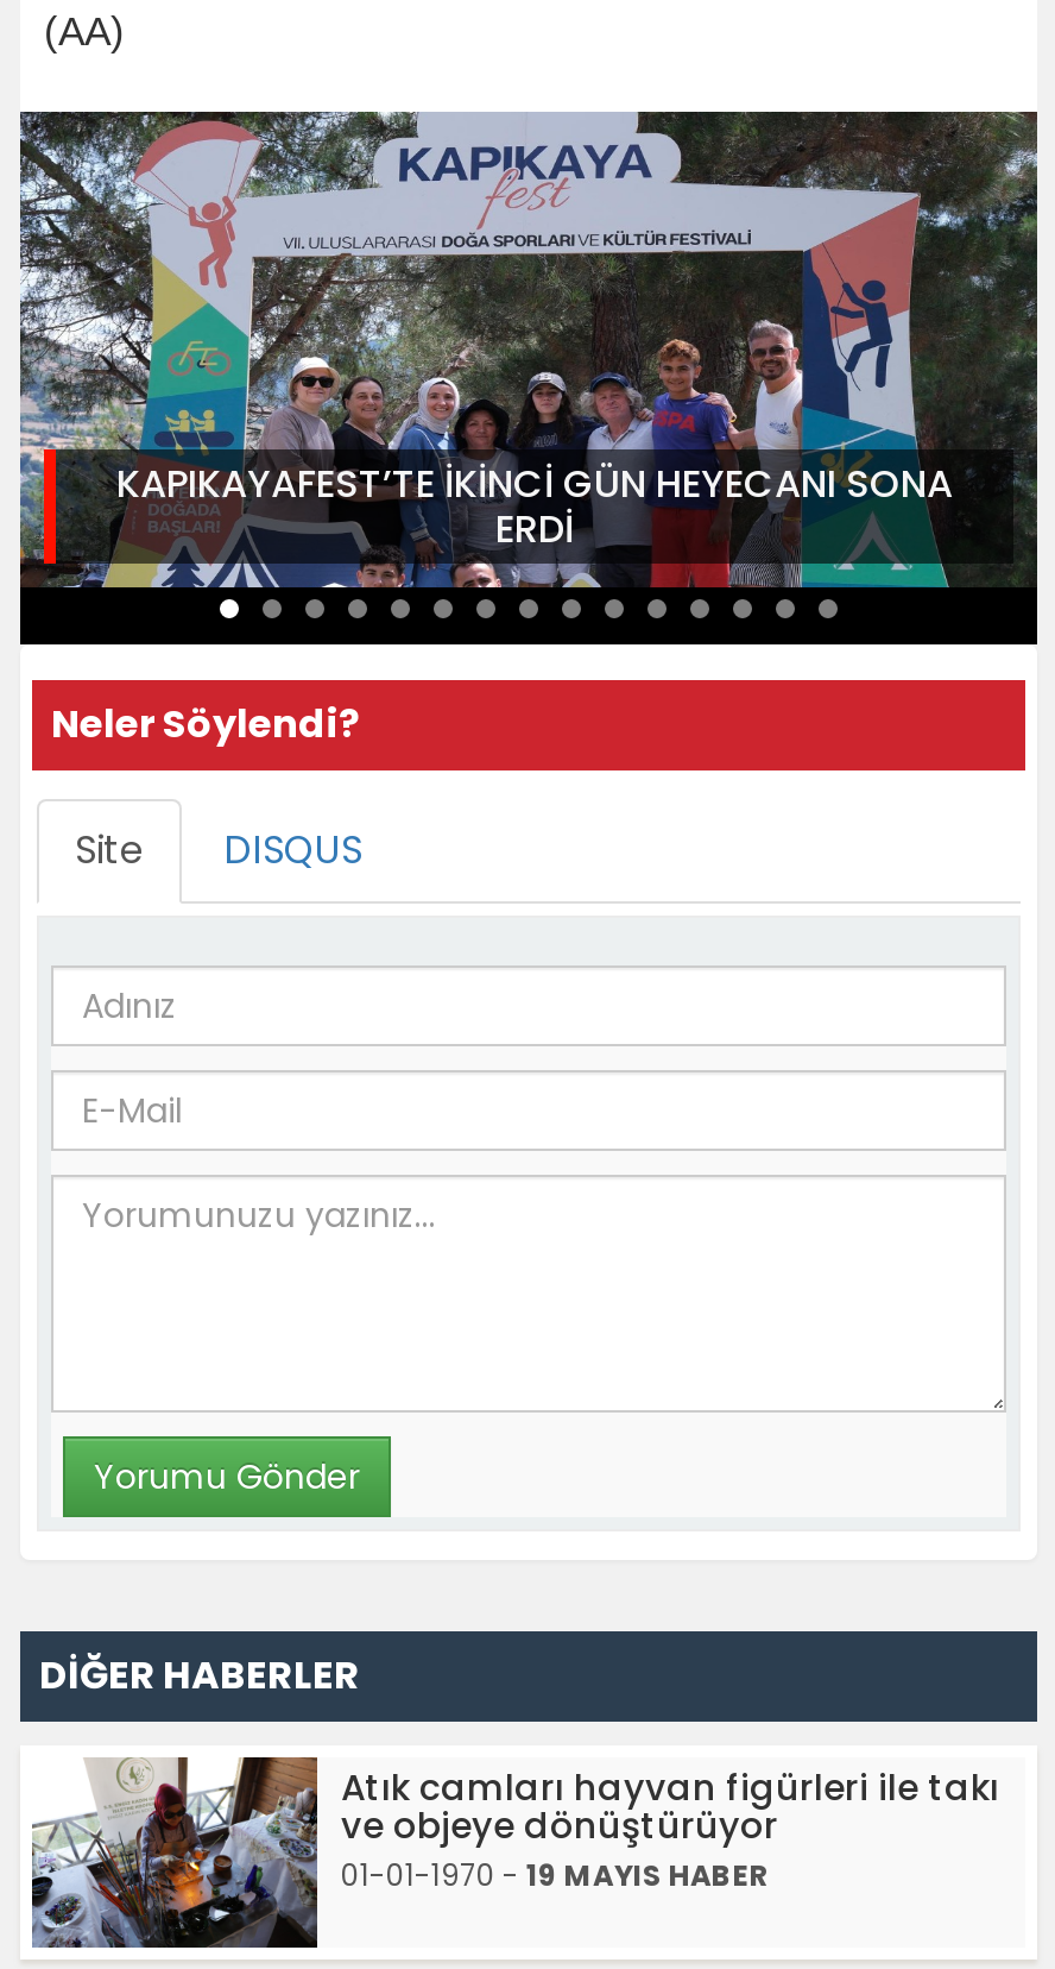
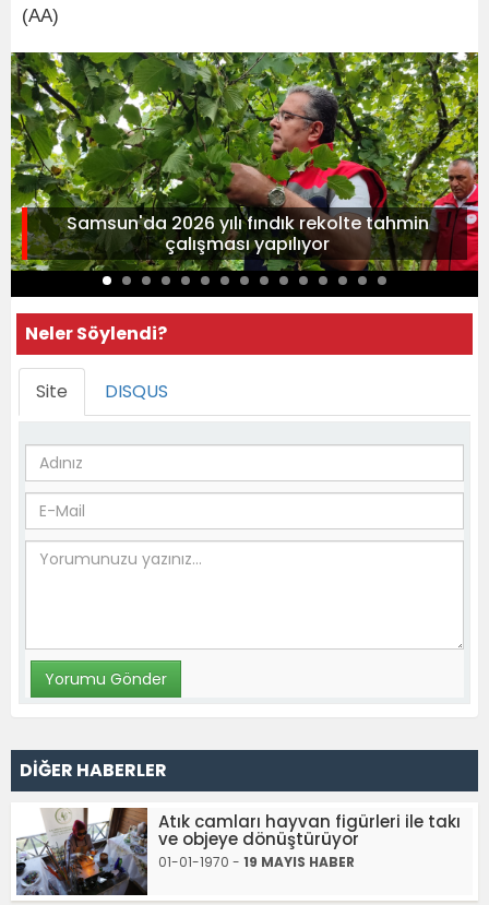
- [image]
- KAPIKAYAFEST’TE İKİNCİ GÜN HEYECANI SONA
- ERDİ
+ [image]
+ Samsun'da 2026 yılı fındık rekolte tahmin
+ çalışması yapılıyor
